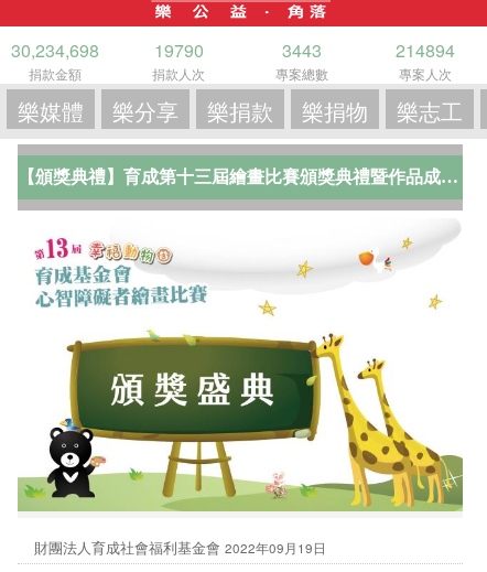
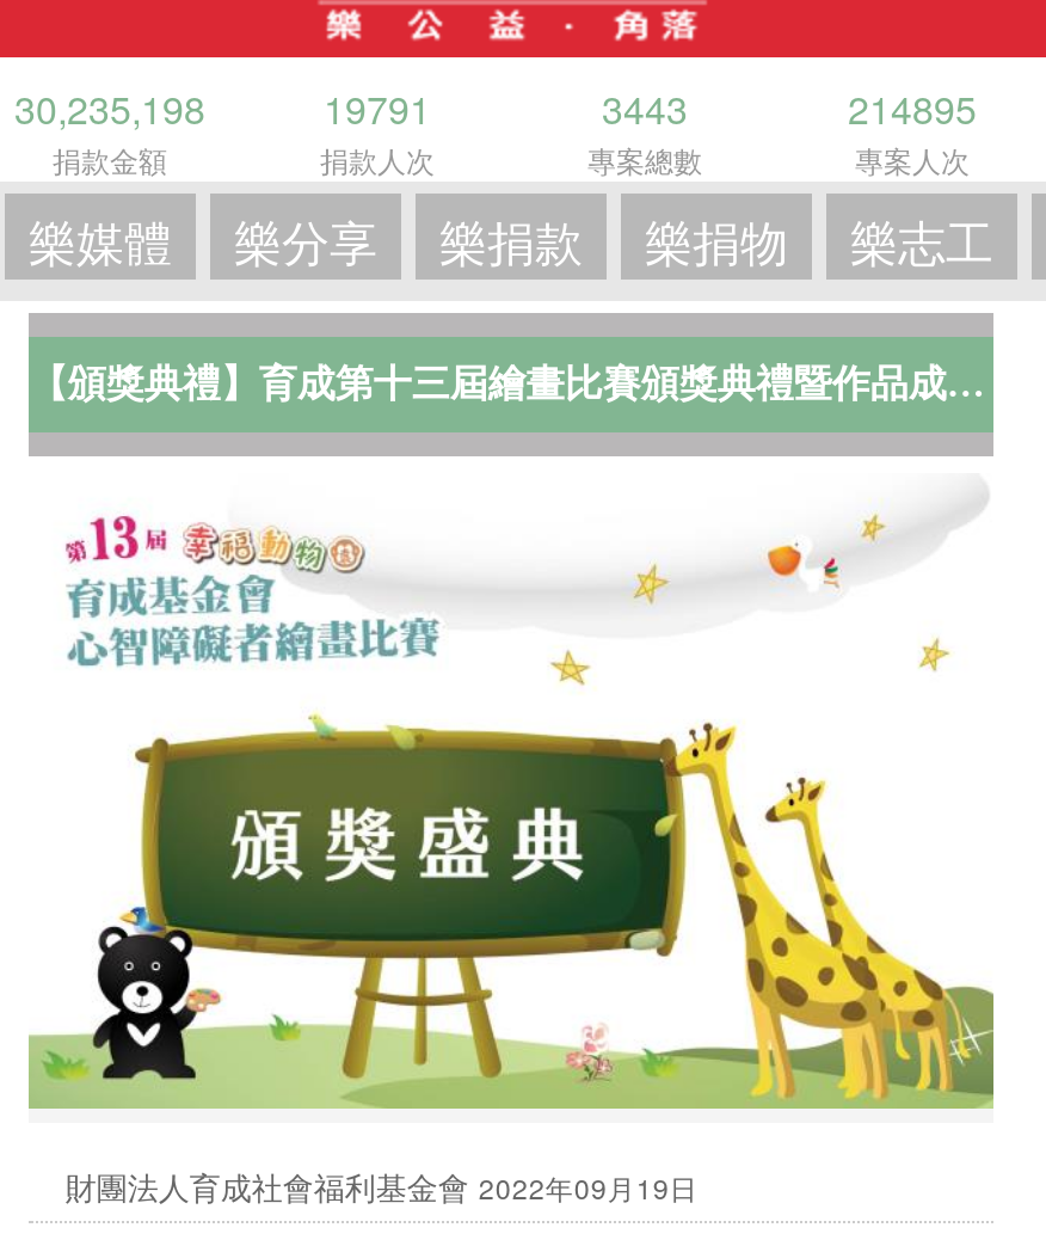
- 30,234,698
+ 30,235,198

- 19790
+ 19791

- 214894
+ 214895
